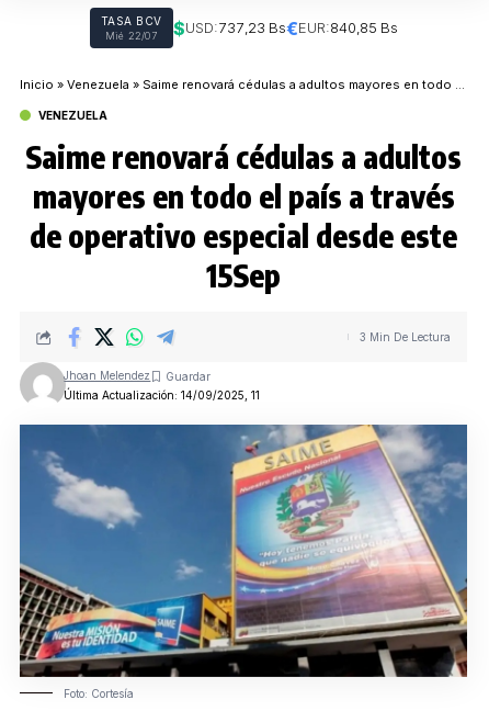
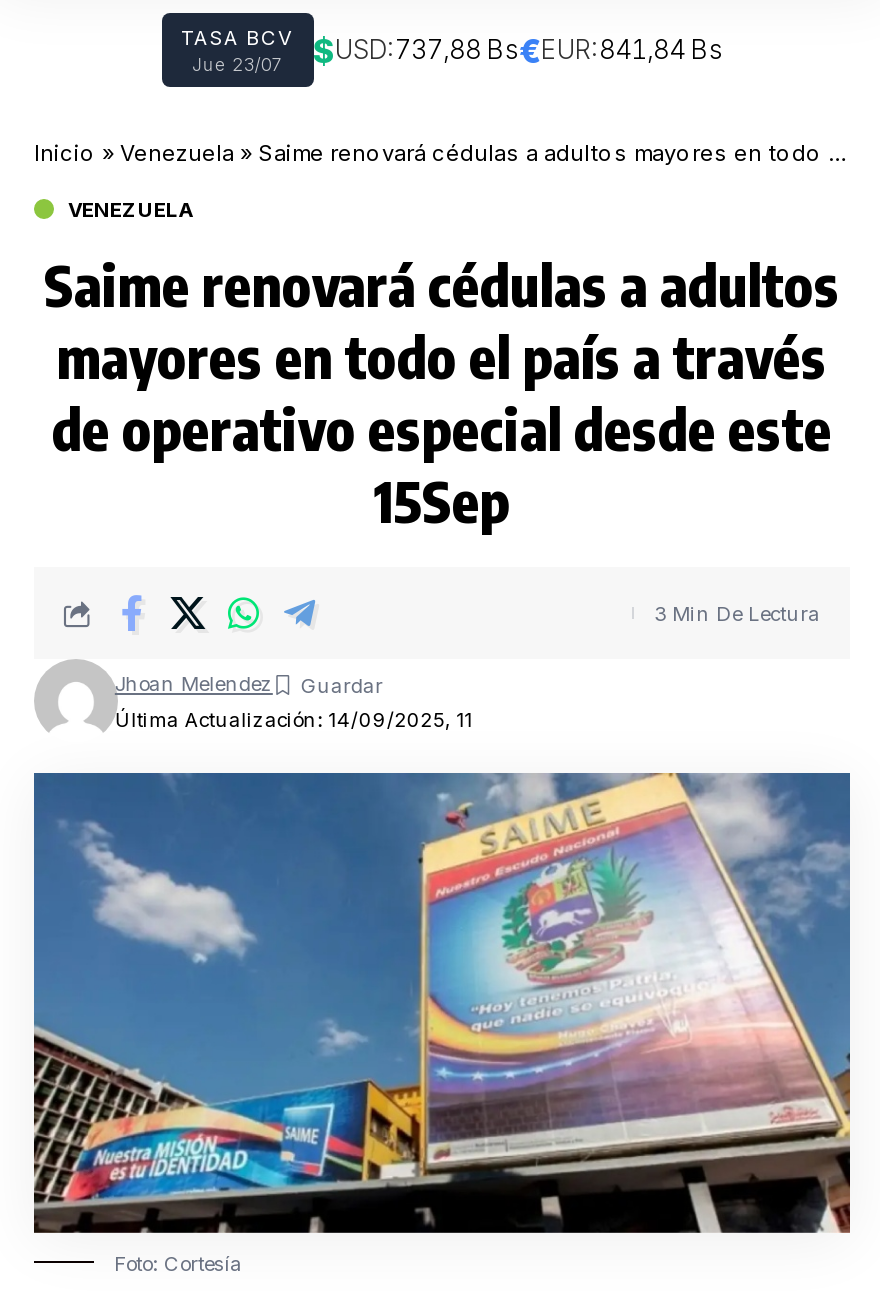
- Mié 22/07
- $USD:737,23 Bs€EUR:840,85 Bs
+ Jue 23/07
+ $USD:737,88 Bs€EUR:841,84 Bs
